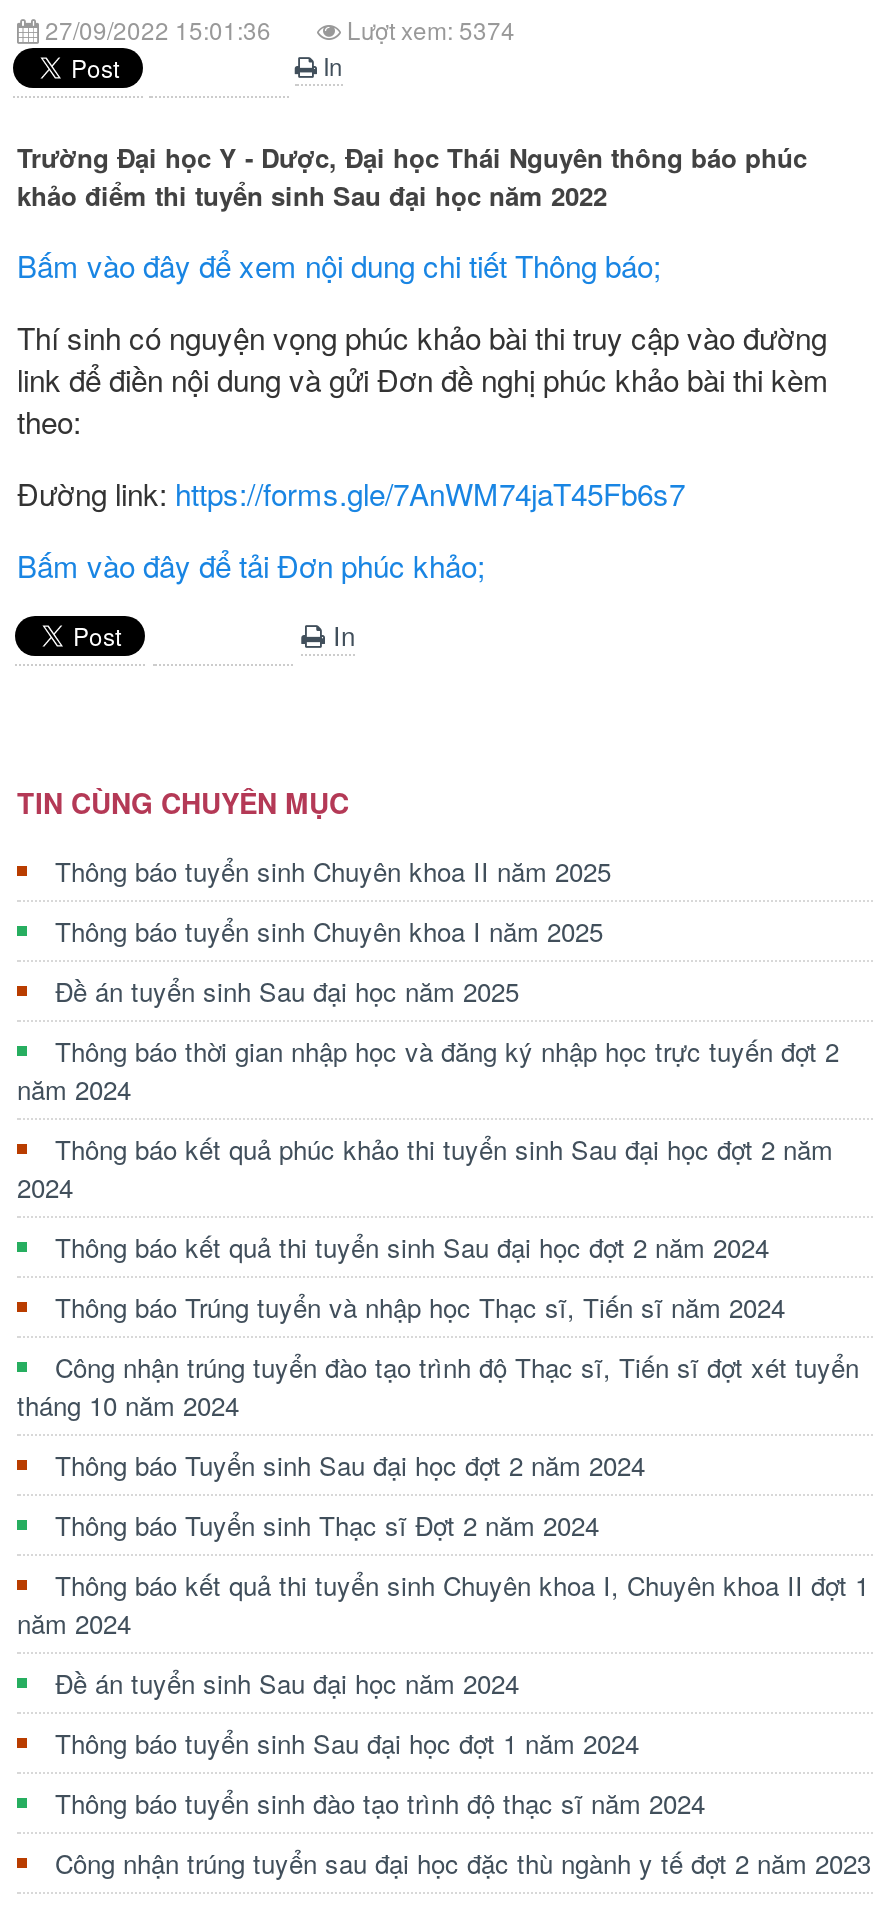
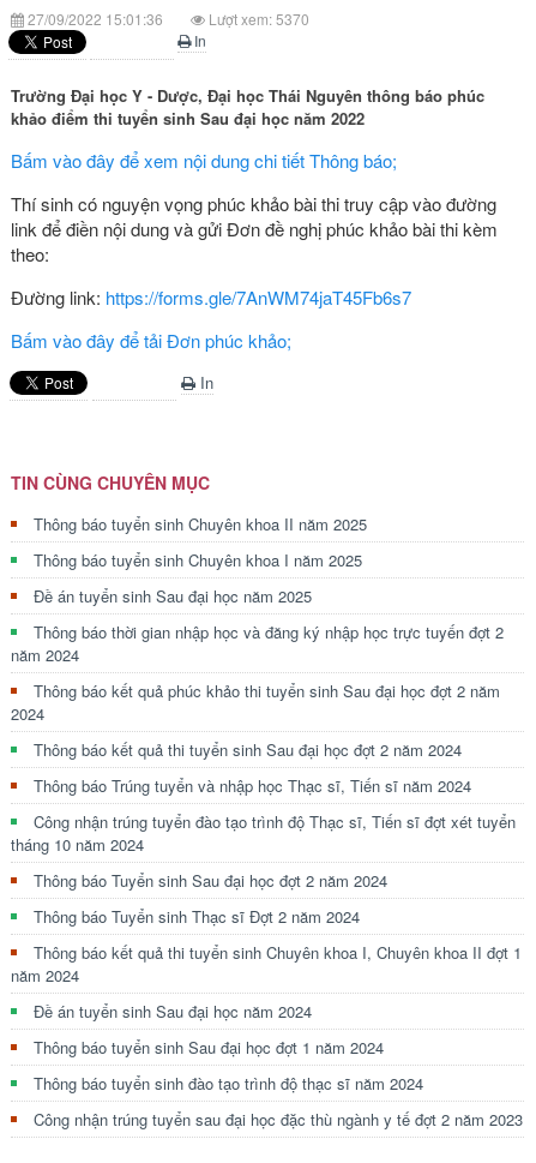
- Lượt xem: 5374
+ Lượt xem: 5370
